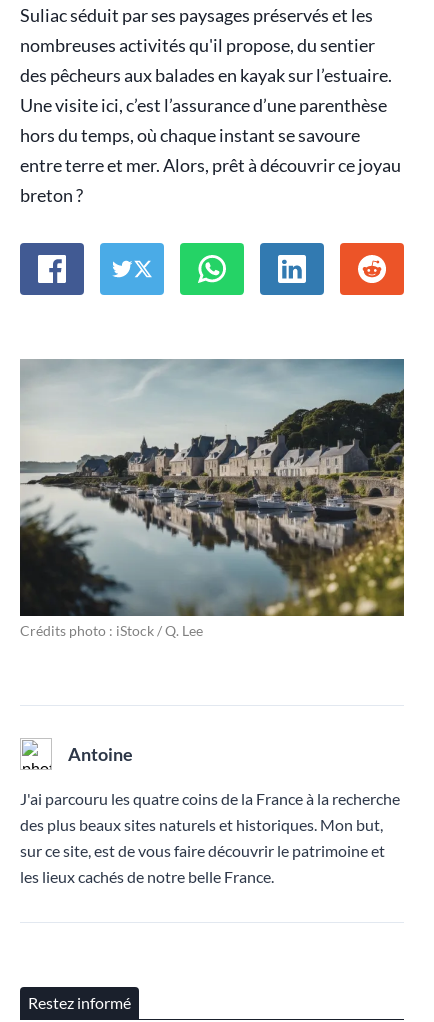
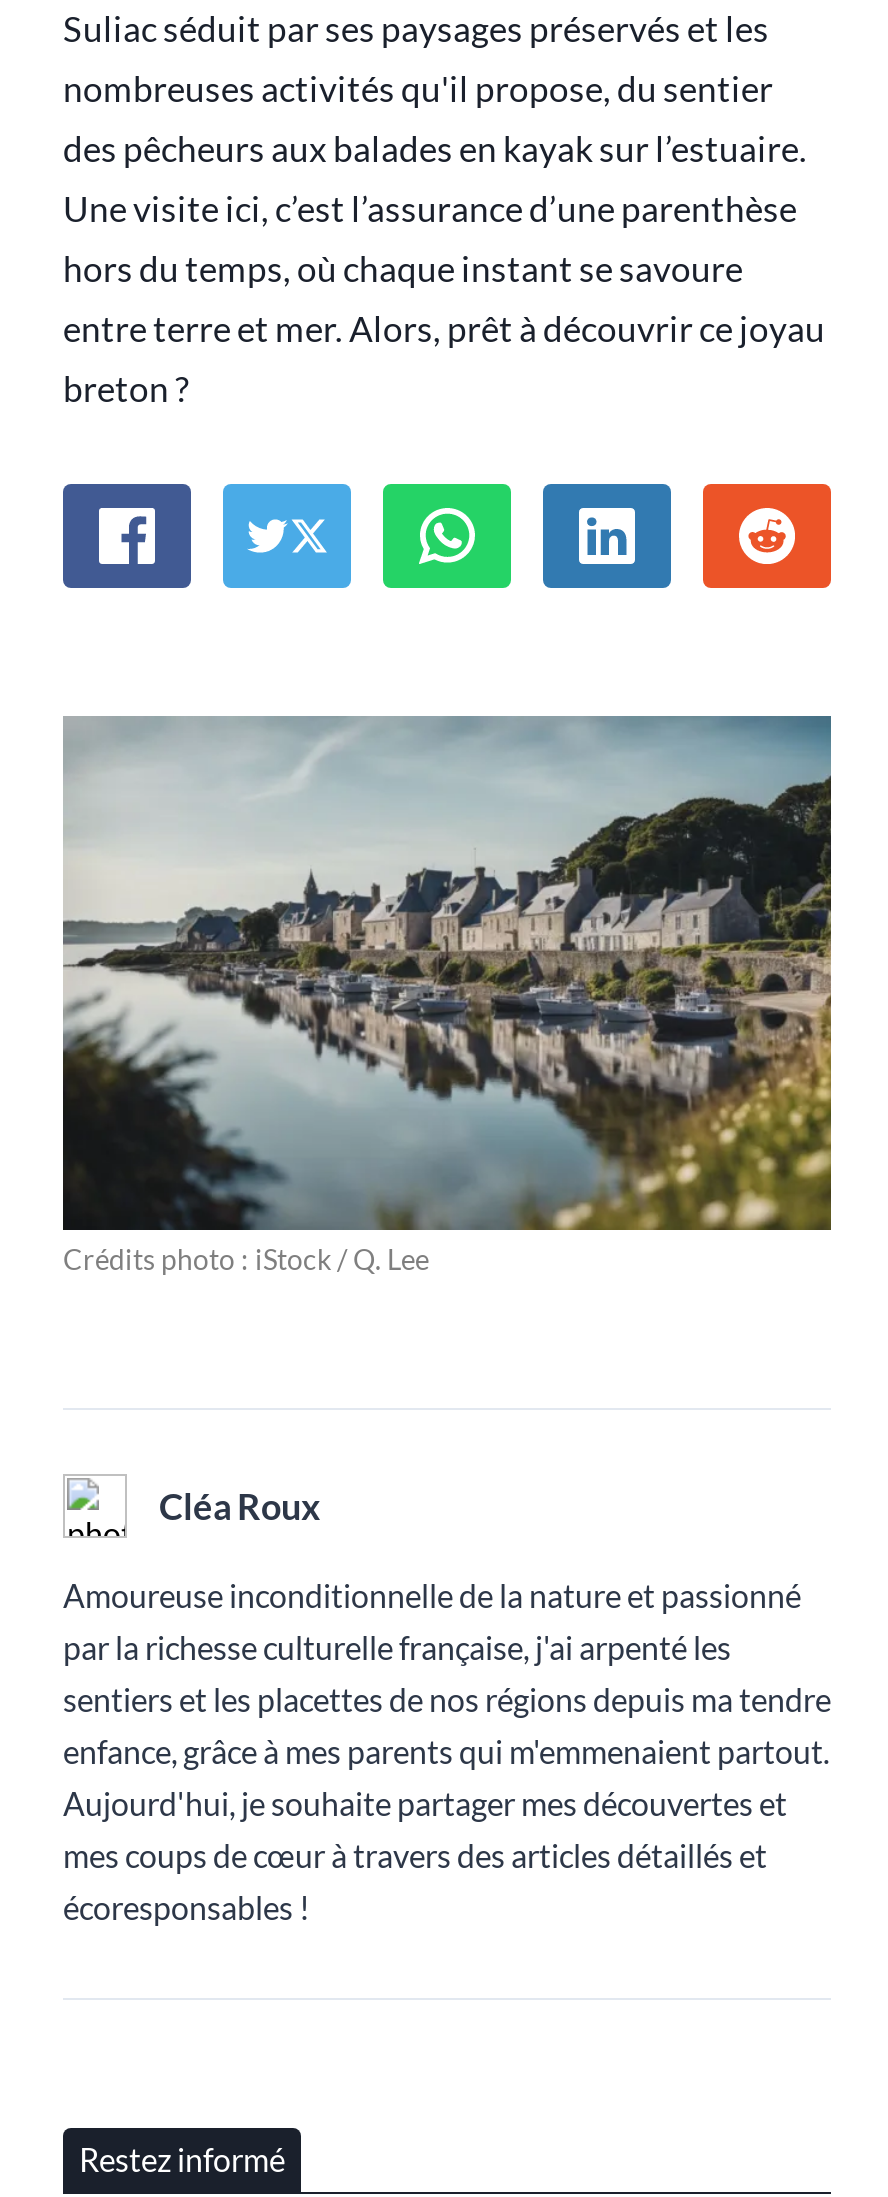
- Antoine
+ Cléa Roux

- J'ai parcouru les quatre coins de la France à la recherche
- des plus beaux sites naturels et historiques. Mon but,
- sur ce site, est de vous faire découvrir le patrimoine et
- les lieux cachés de notre belle France.
+ Amoureuse inconditionnelle de la nature et passionné
+ par la richesse culturelle française, j'ai arpenté les
+ sentiers et les placettes de nos régions depuis ma tendre
+ enfance, grâce à mes parents qui m'emmenaient partout.
+ Aujourd'hui, je souhaite partager mes découvertes et
+ mes coups de cœur à travers des articles détaillés et
+ écoresponsables !
